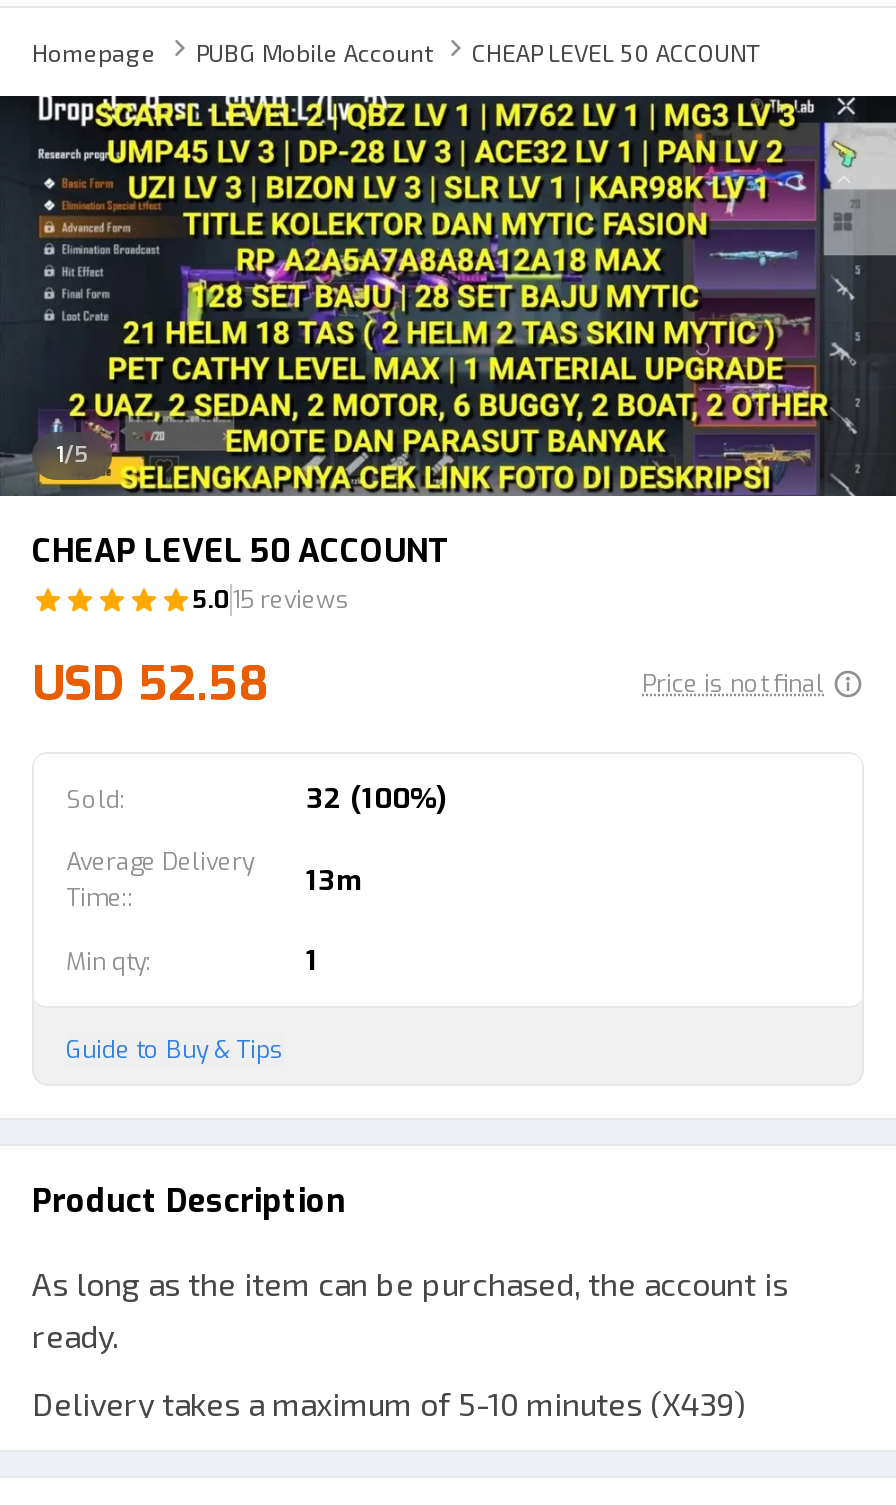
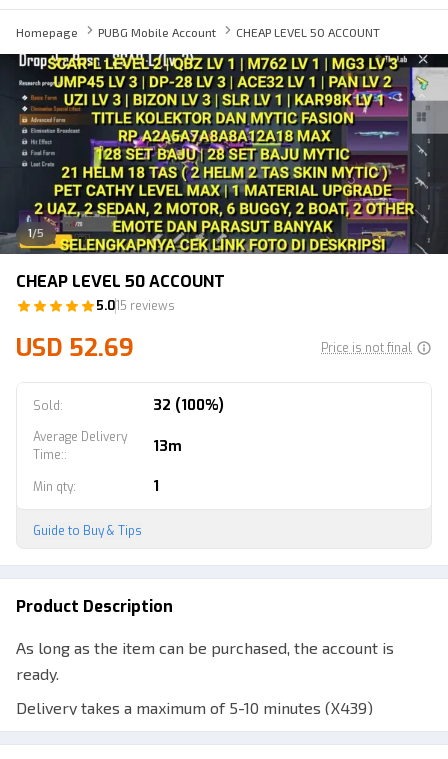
- USD 52.58
+ USD 52.69
